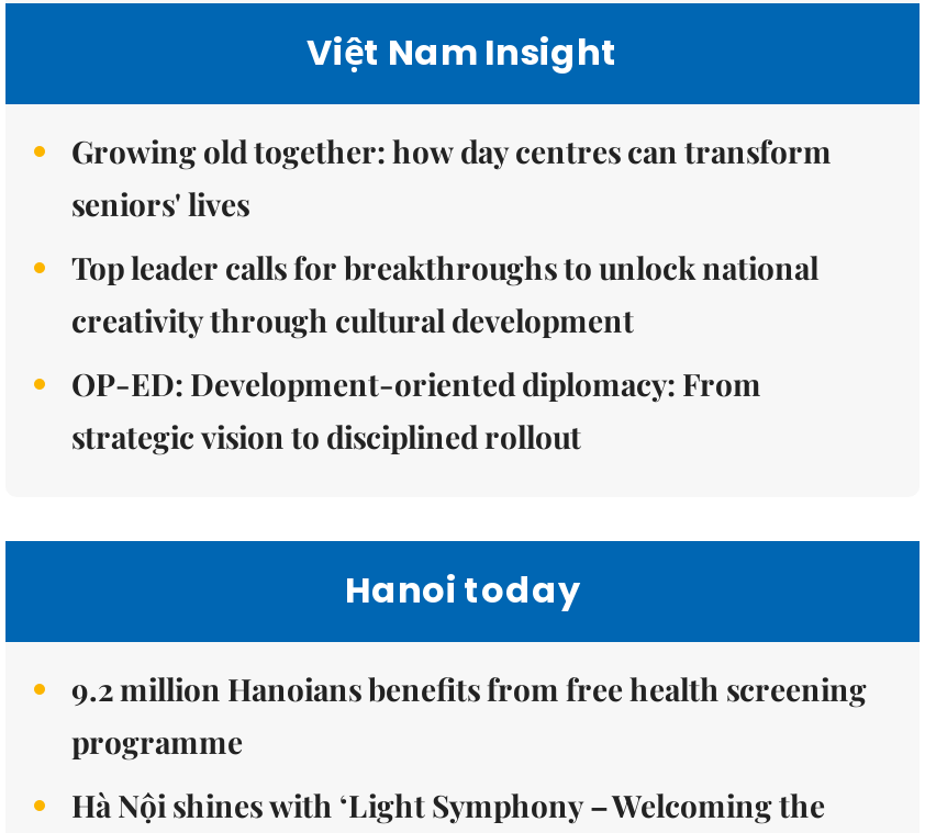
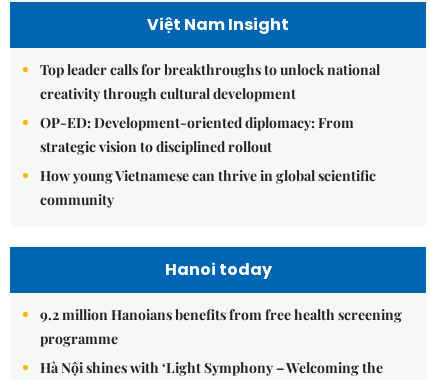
- Growing old together: how day centres can transform
- seniors' lives

moved up: Top leader calls for breakthroughs to unlock national | creativity through cultural development | OP-ED: Development-oriented diplomacy: From | strategic vision to disciplined rollout

+ How young Vietnamese can thrive in global scientific
+ community
